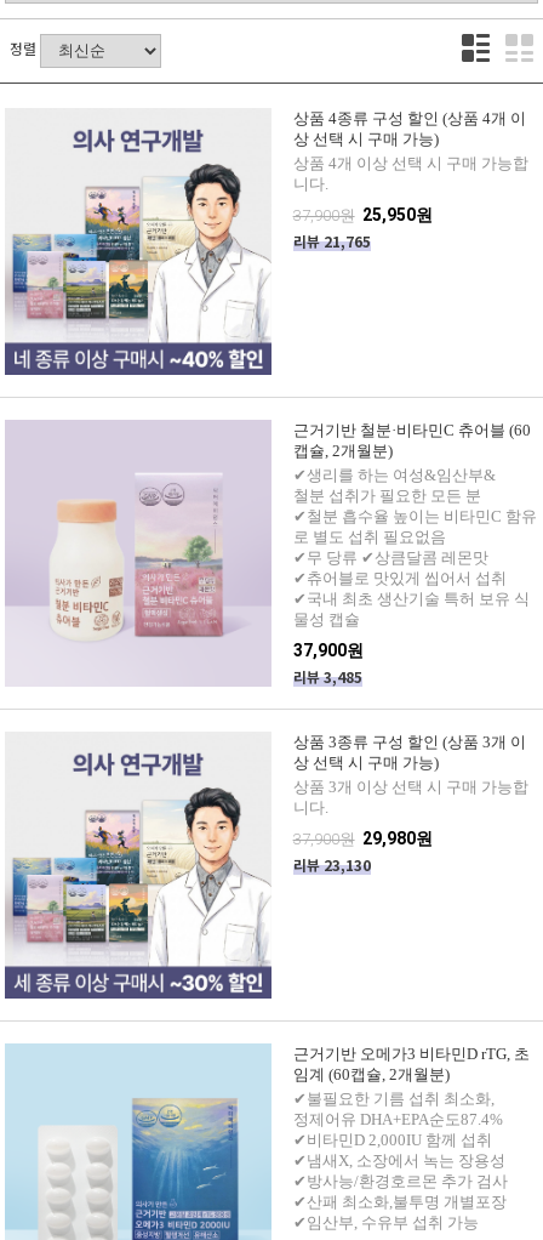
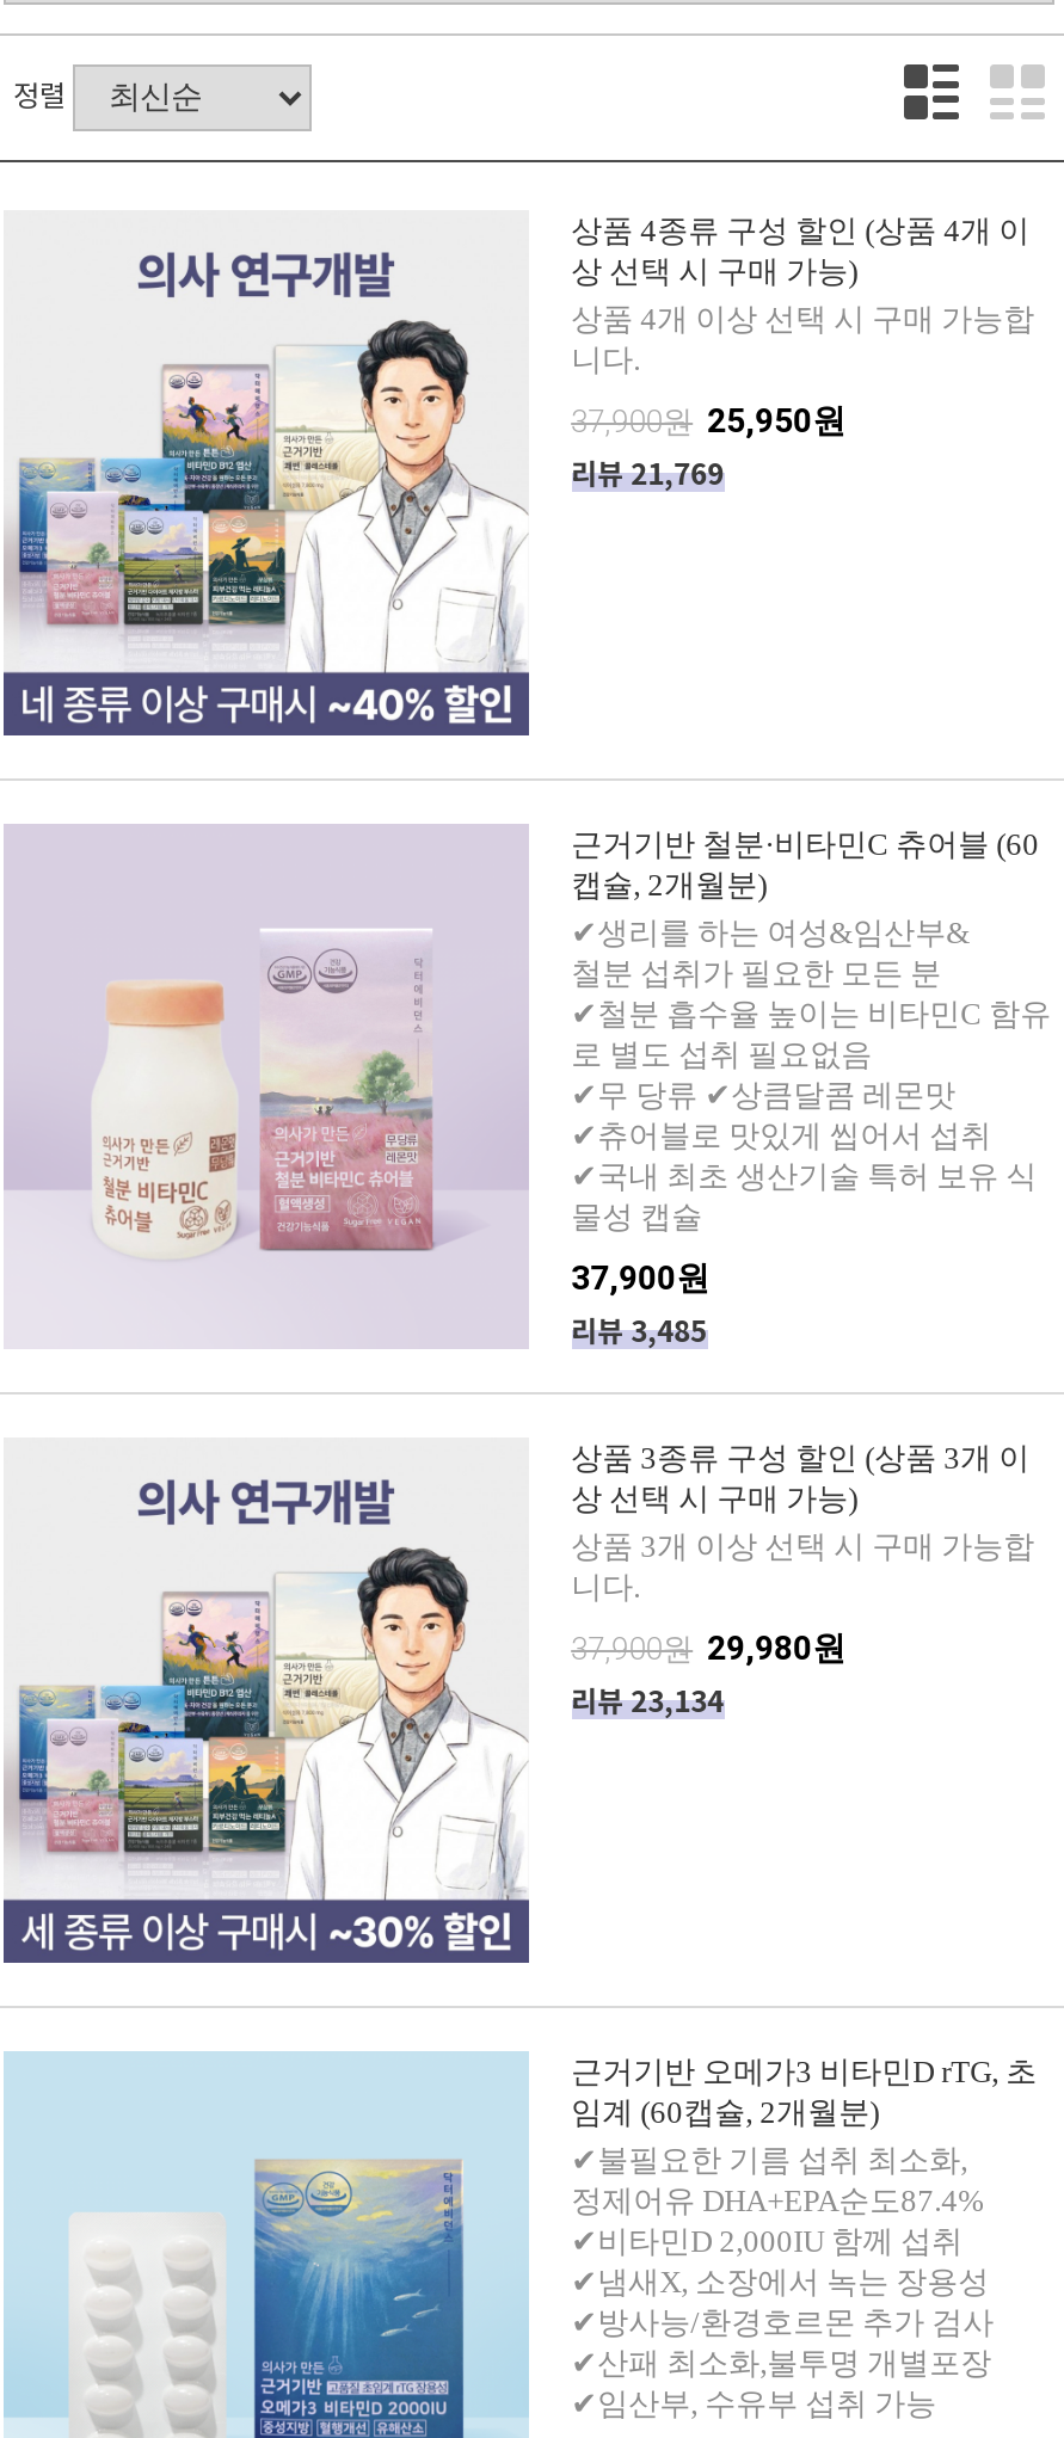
- 리뷰 21,765
+ 리뷰 21,769

- 리뷰 23,130
+ 리뷰 23,134
